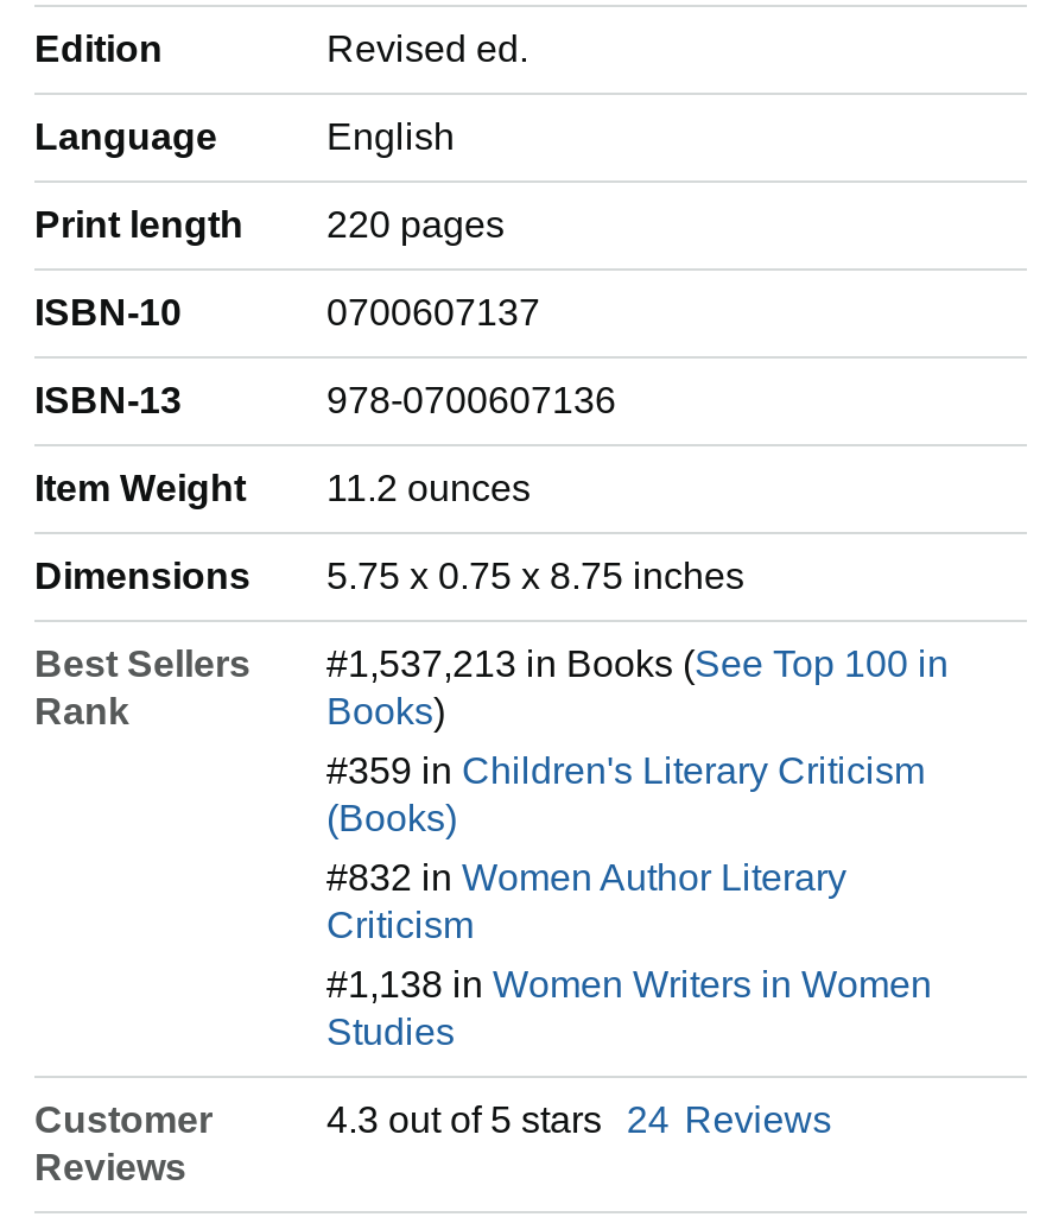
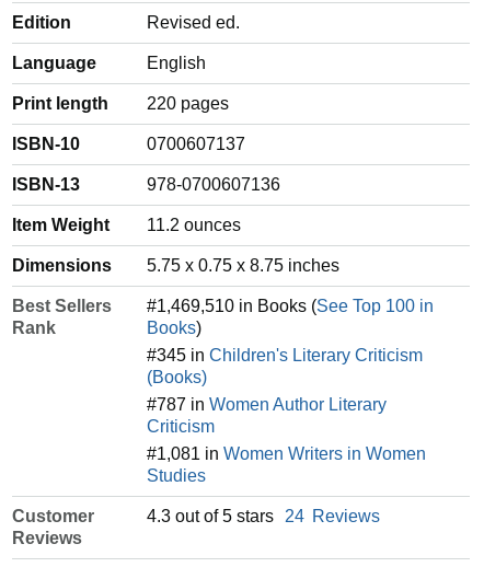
- #1,537,213 in Books (See Top 100 in
+ #1,469,510 in Books (See Top 100 in

- #359 in Children's Literary Criticism
+ #345 in Children's Literary Criticism

- #832 in Women Author Literary
+ #787 in Women Author Literary

- #1,138 in Women Writers in Women
+ #1,081 in Women Writers in Women
